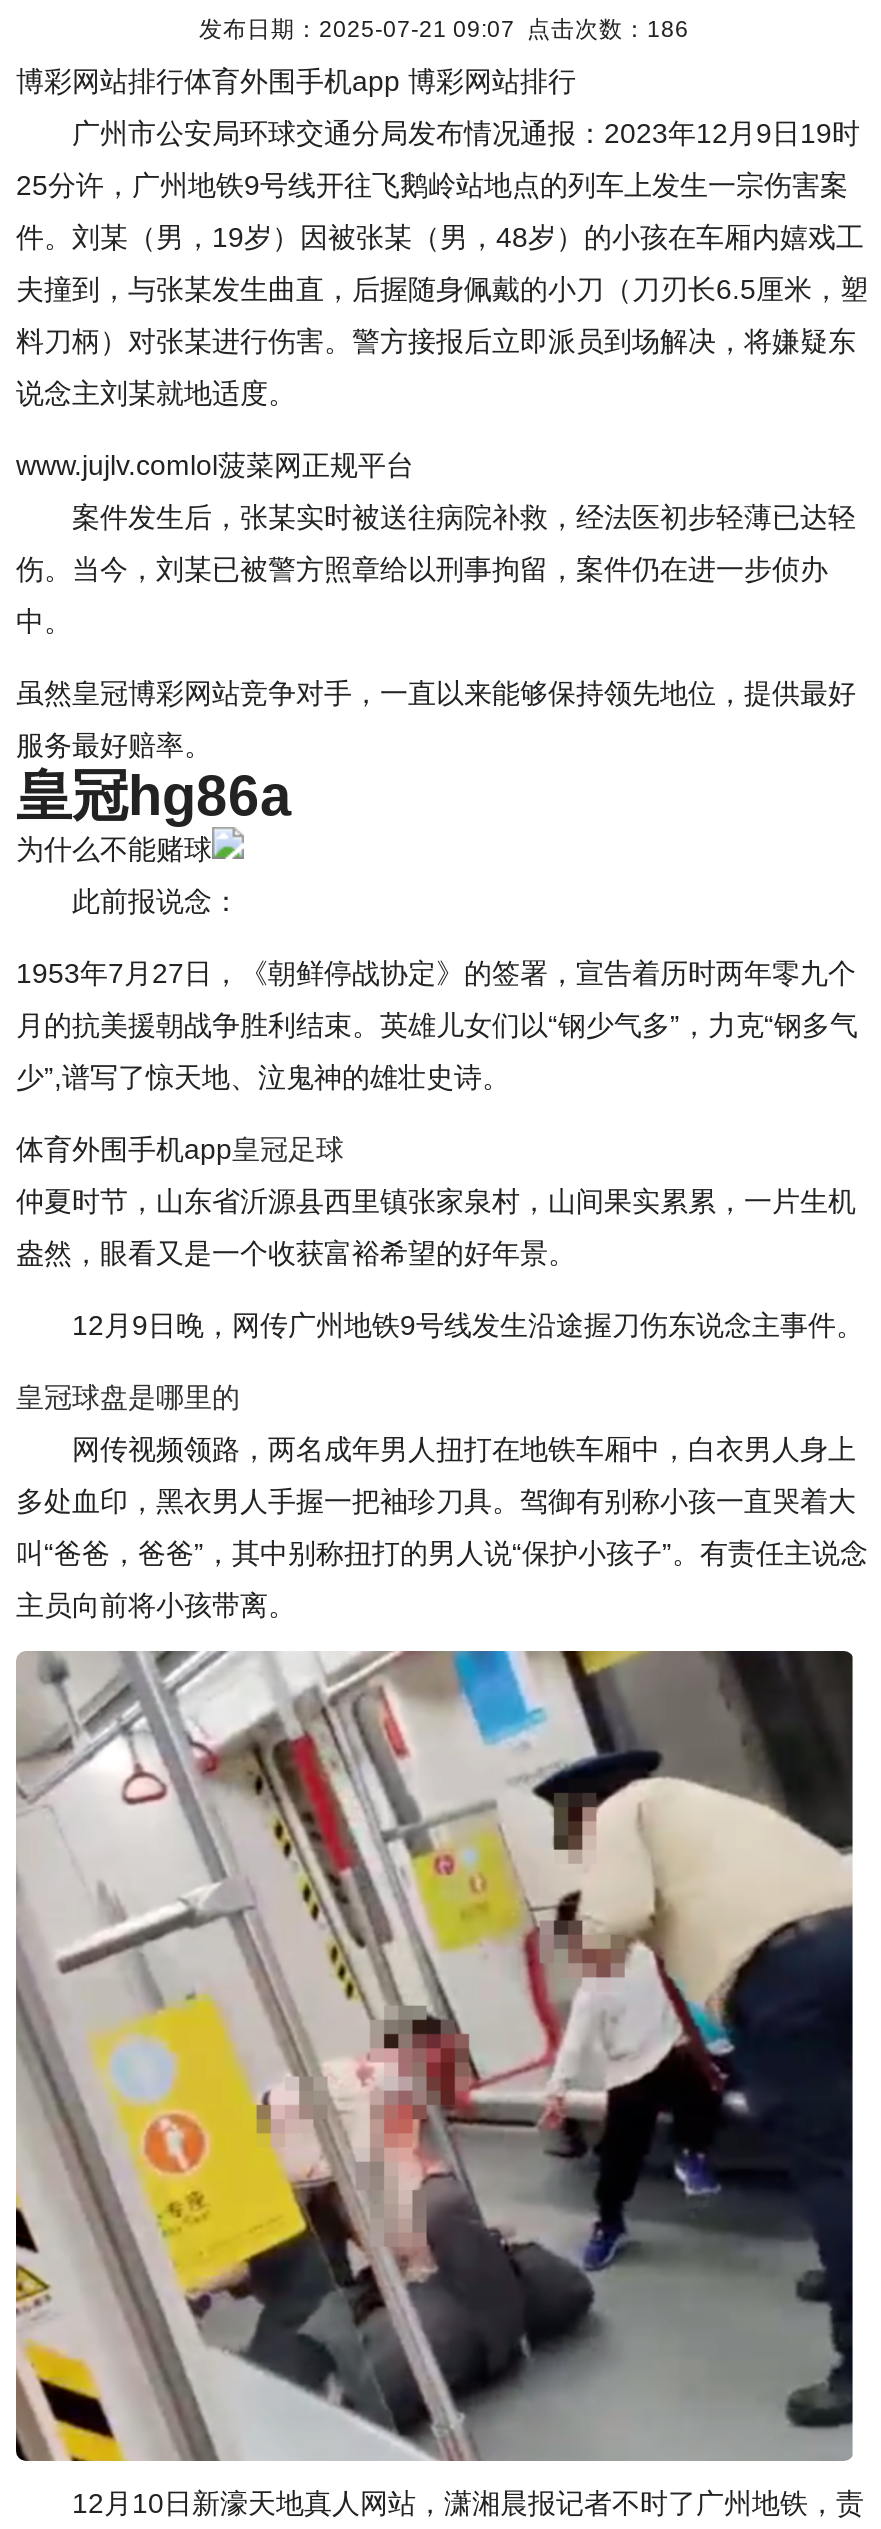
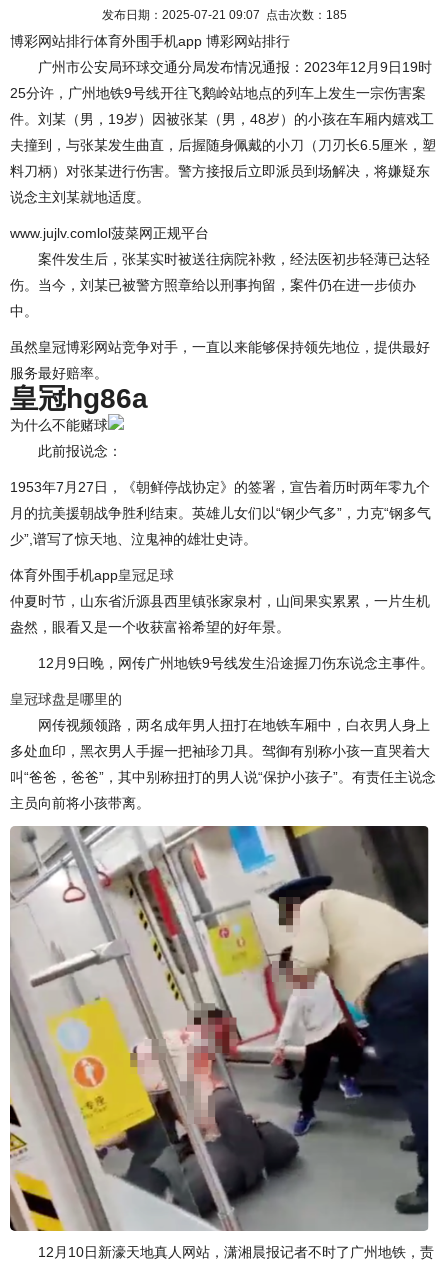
- 发布日期：2025-07-21 09:07 点击次数：186
+ 发布日期：2025-07-21 09:07 点击次数：185
